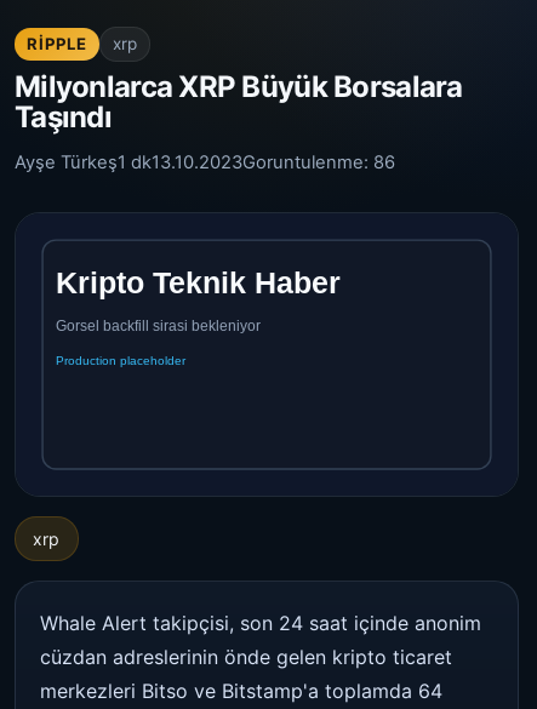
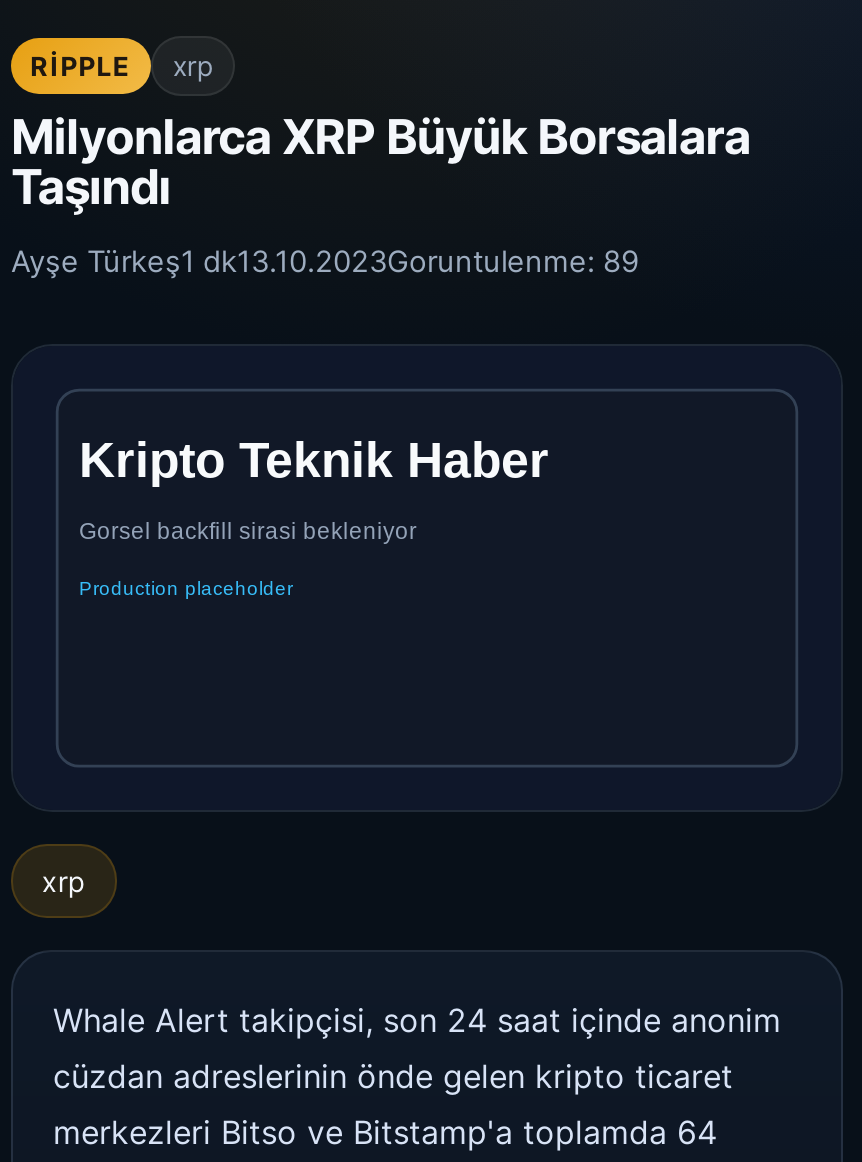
- Ayşe Türkeş1 dk13.10.2023Goruntulenme: 86
+ Ayşe Türkeş1 dk13.10.2023Goruntulenme: 89
